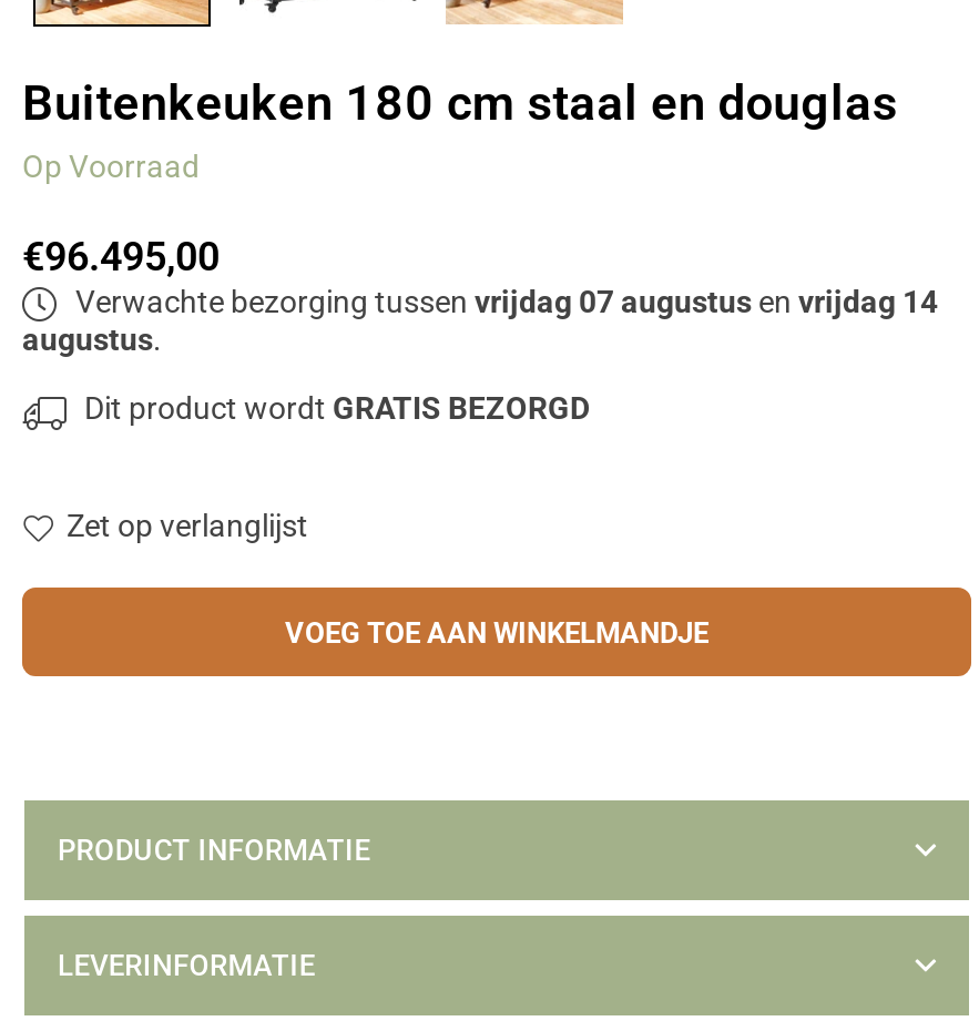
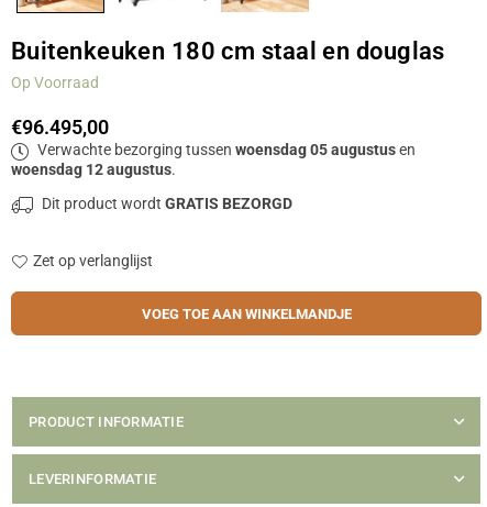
- Verwachte bezorging tussen vrijdag 07 augustus en vrijdag 14
- augustus.
+ Verwachte bezorging tussen woensdag 05 augustus en
+ woensdag 12 augustus.
